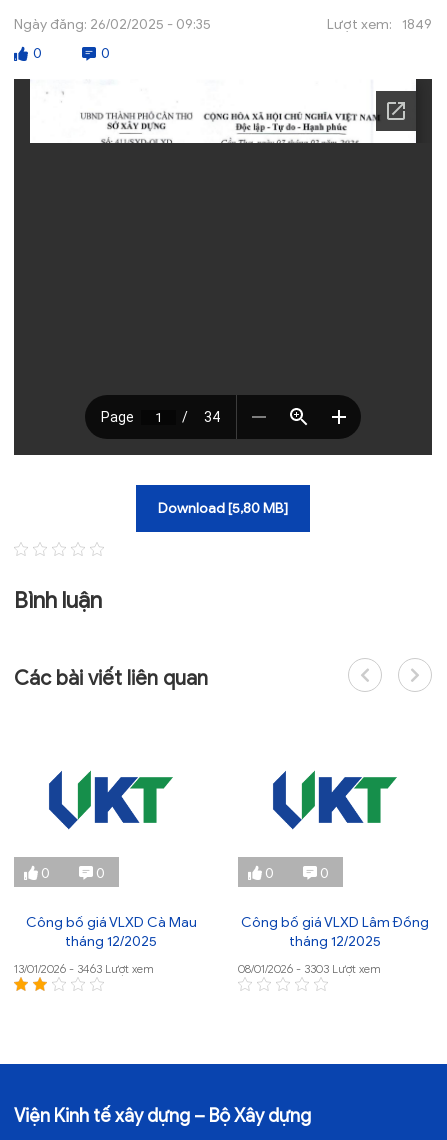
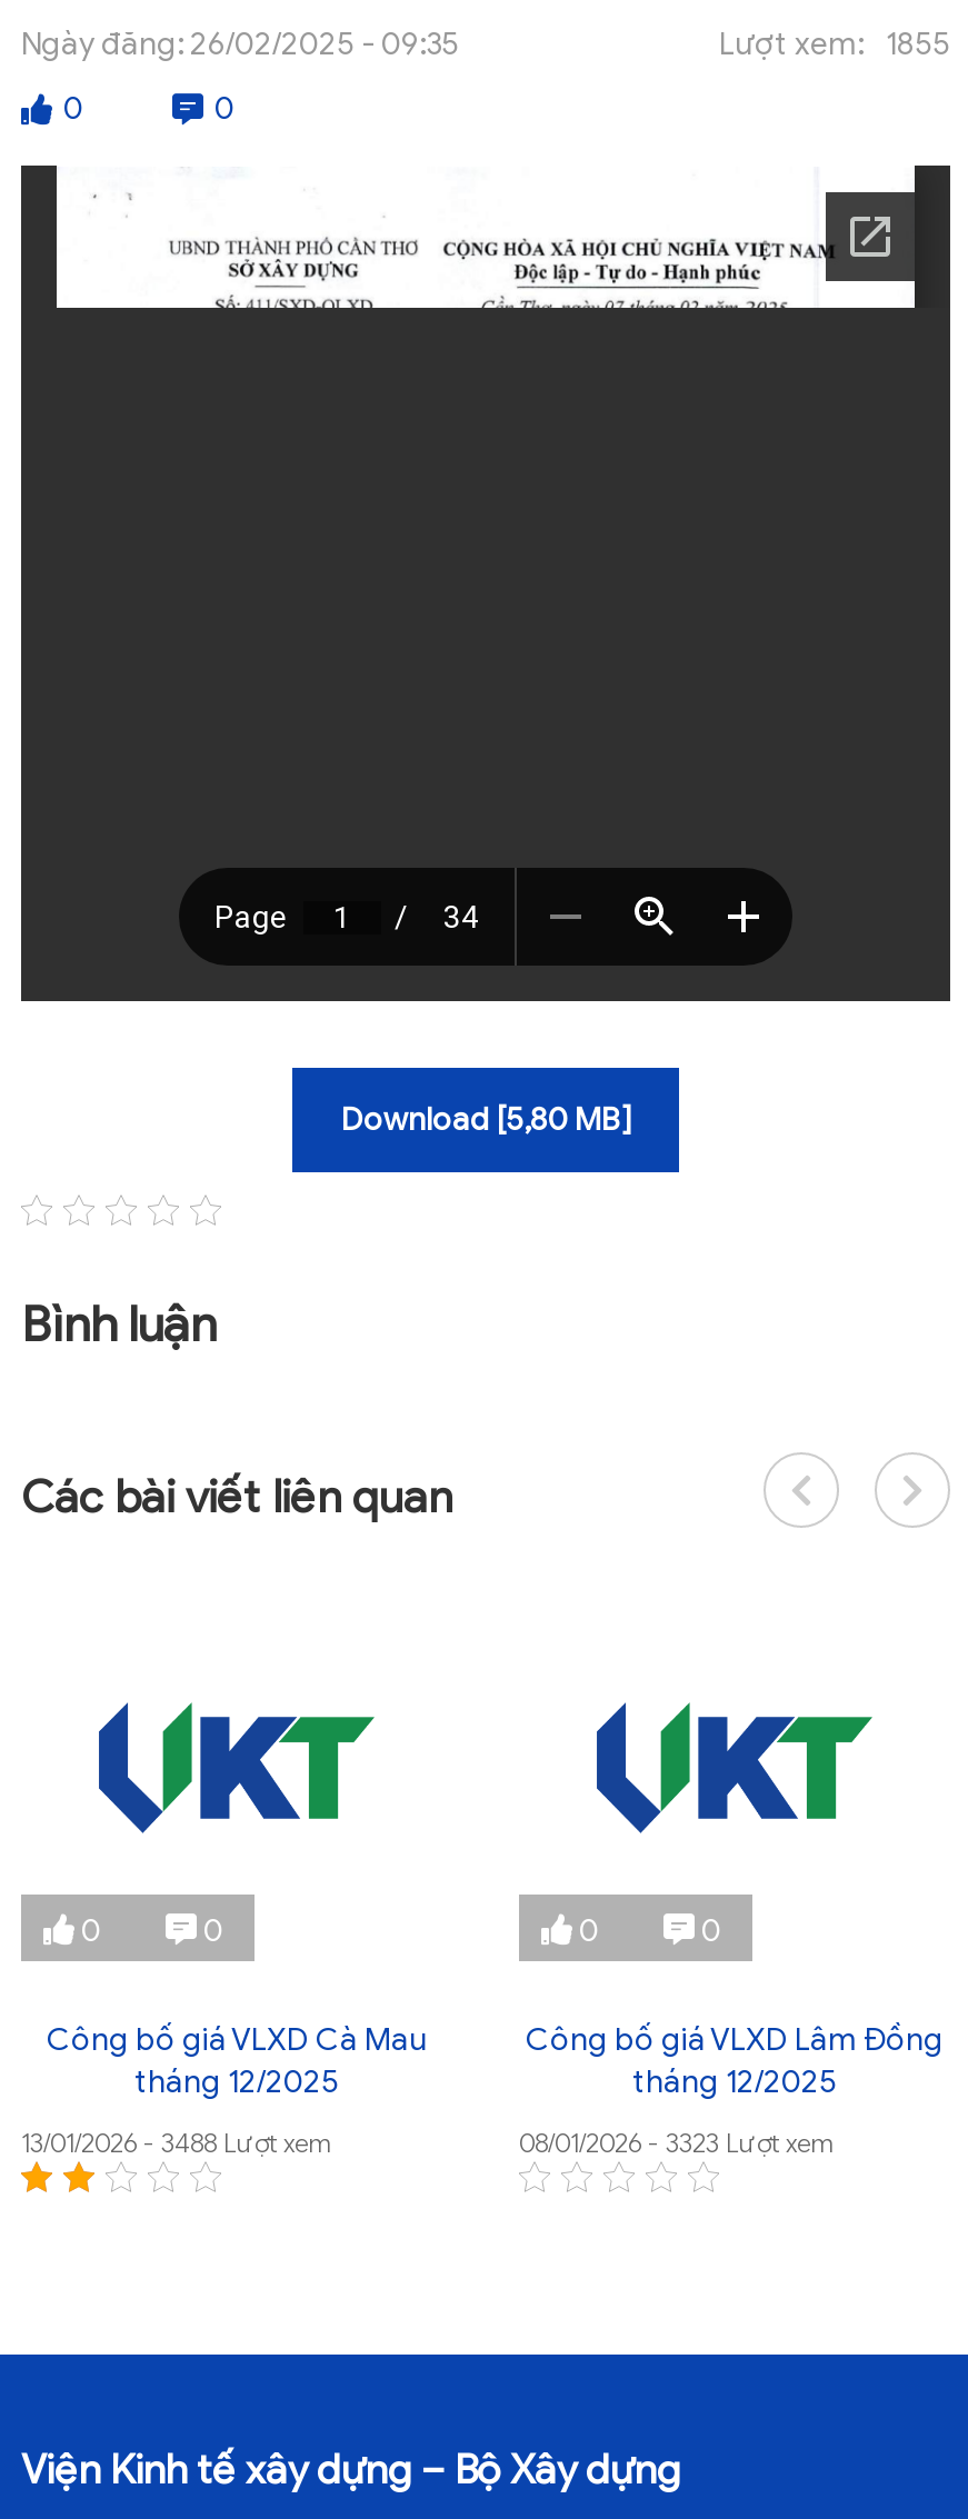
- Lượt xem: 1849
+ Lượt xem: 1855

- 13/01/2026 - 3463 Lượt xem
+ 13/01/2026 - 3488 Lượt xem

- 08/01/2026 - 3303 Lượt xem
+ 08/01/2026 - 3323 Lượt xem
